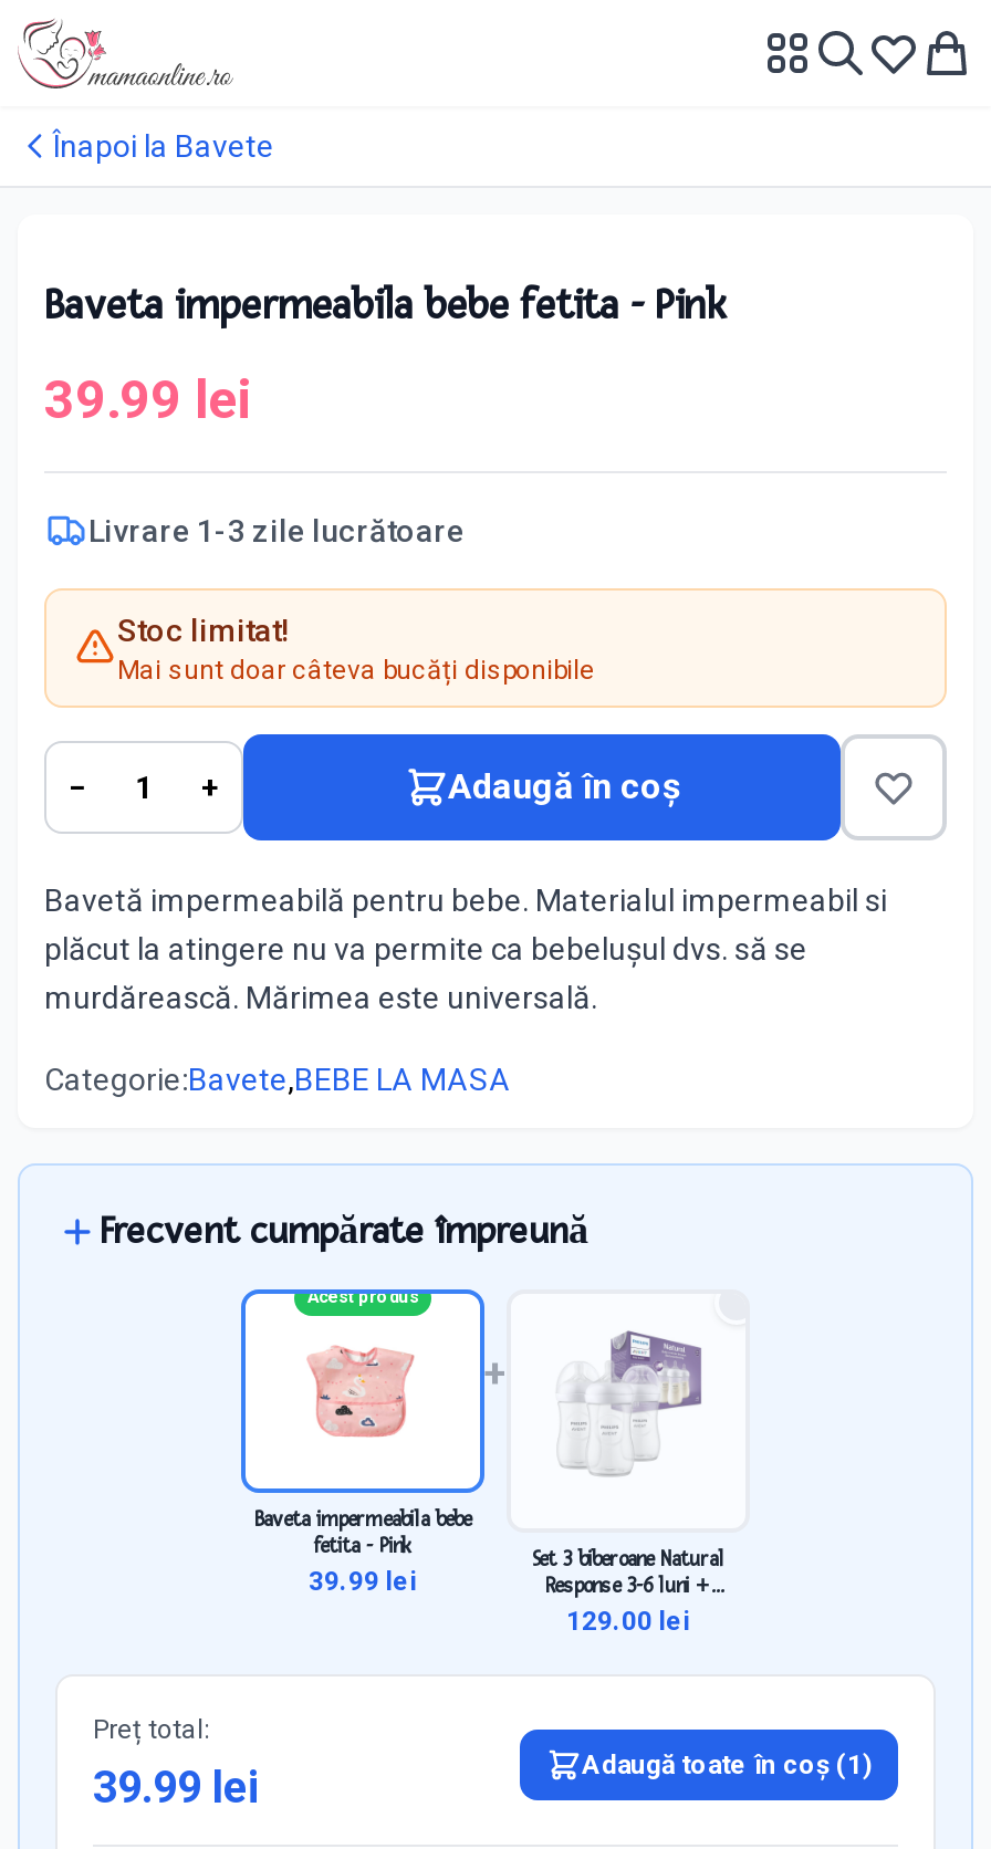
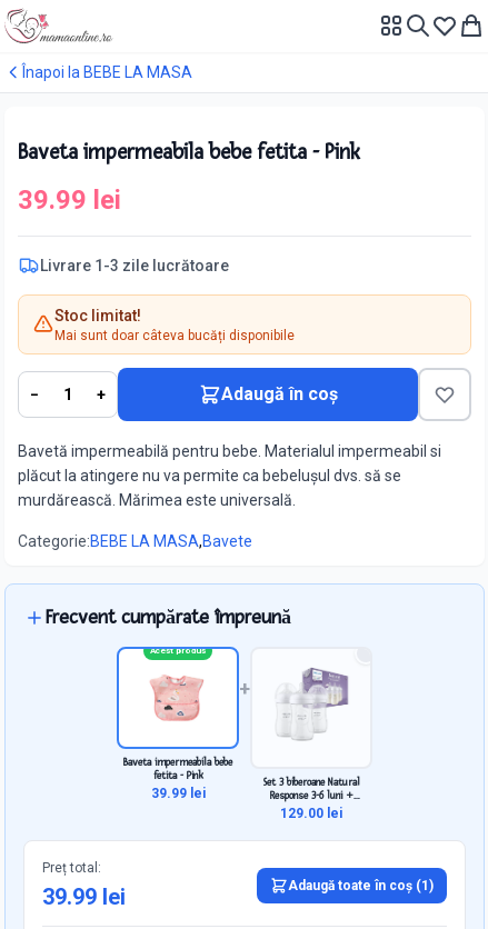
- Înapoi la Bavete
+ Înapoi la BEBE LA MASA

- Categorie:Bavete,BEBE LA MASA
+ Categorie:BEBE LA MASA,Bavete
